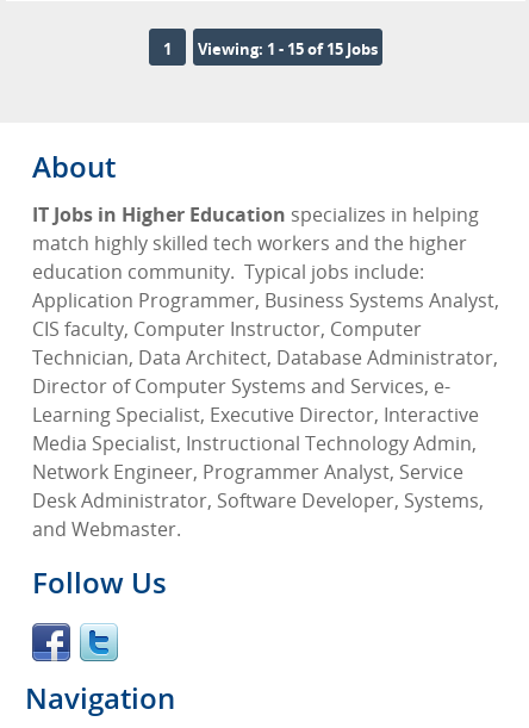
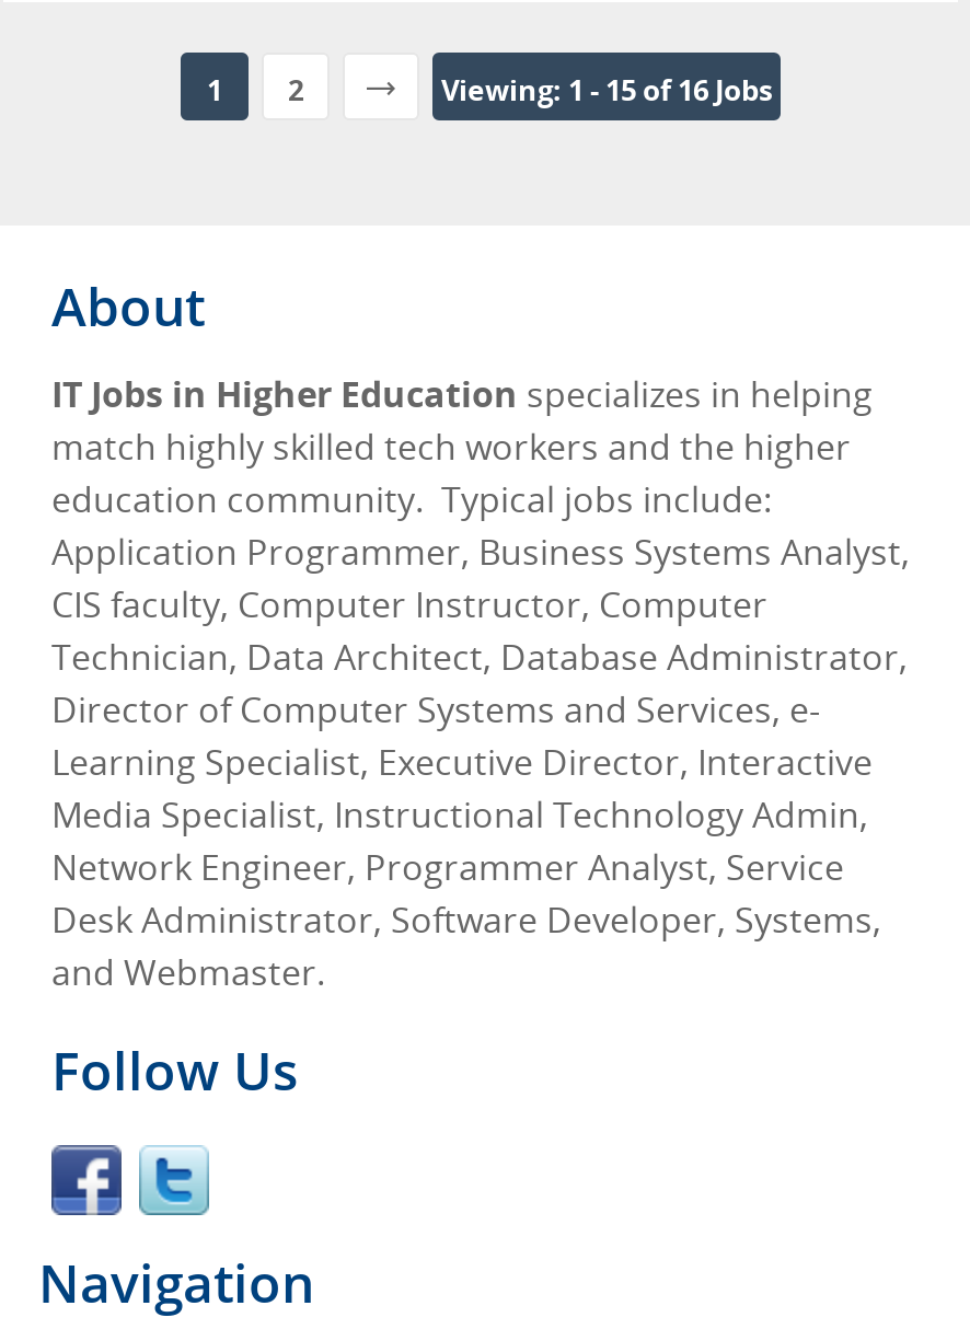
- Viewing: 1 - 15 of 15 Jobs
+ 2
+ Viewing: 1 - 15 of 16 Jobs
